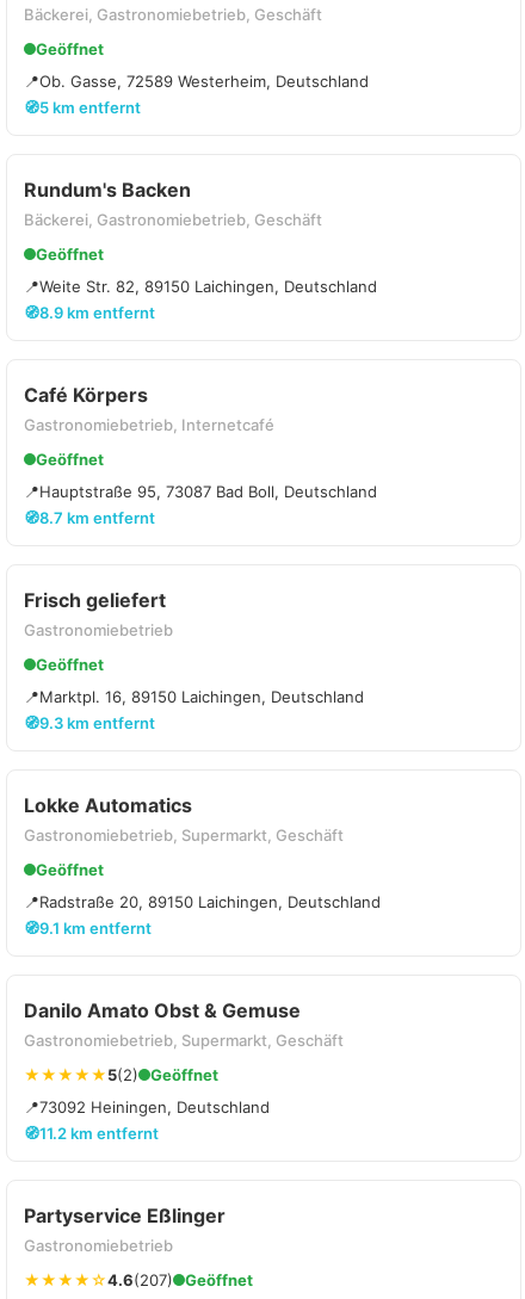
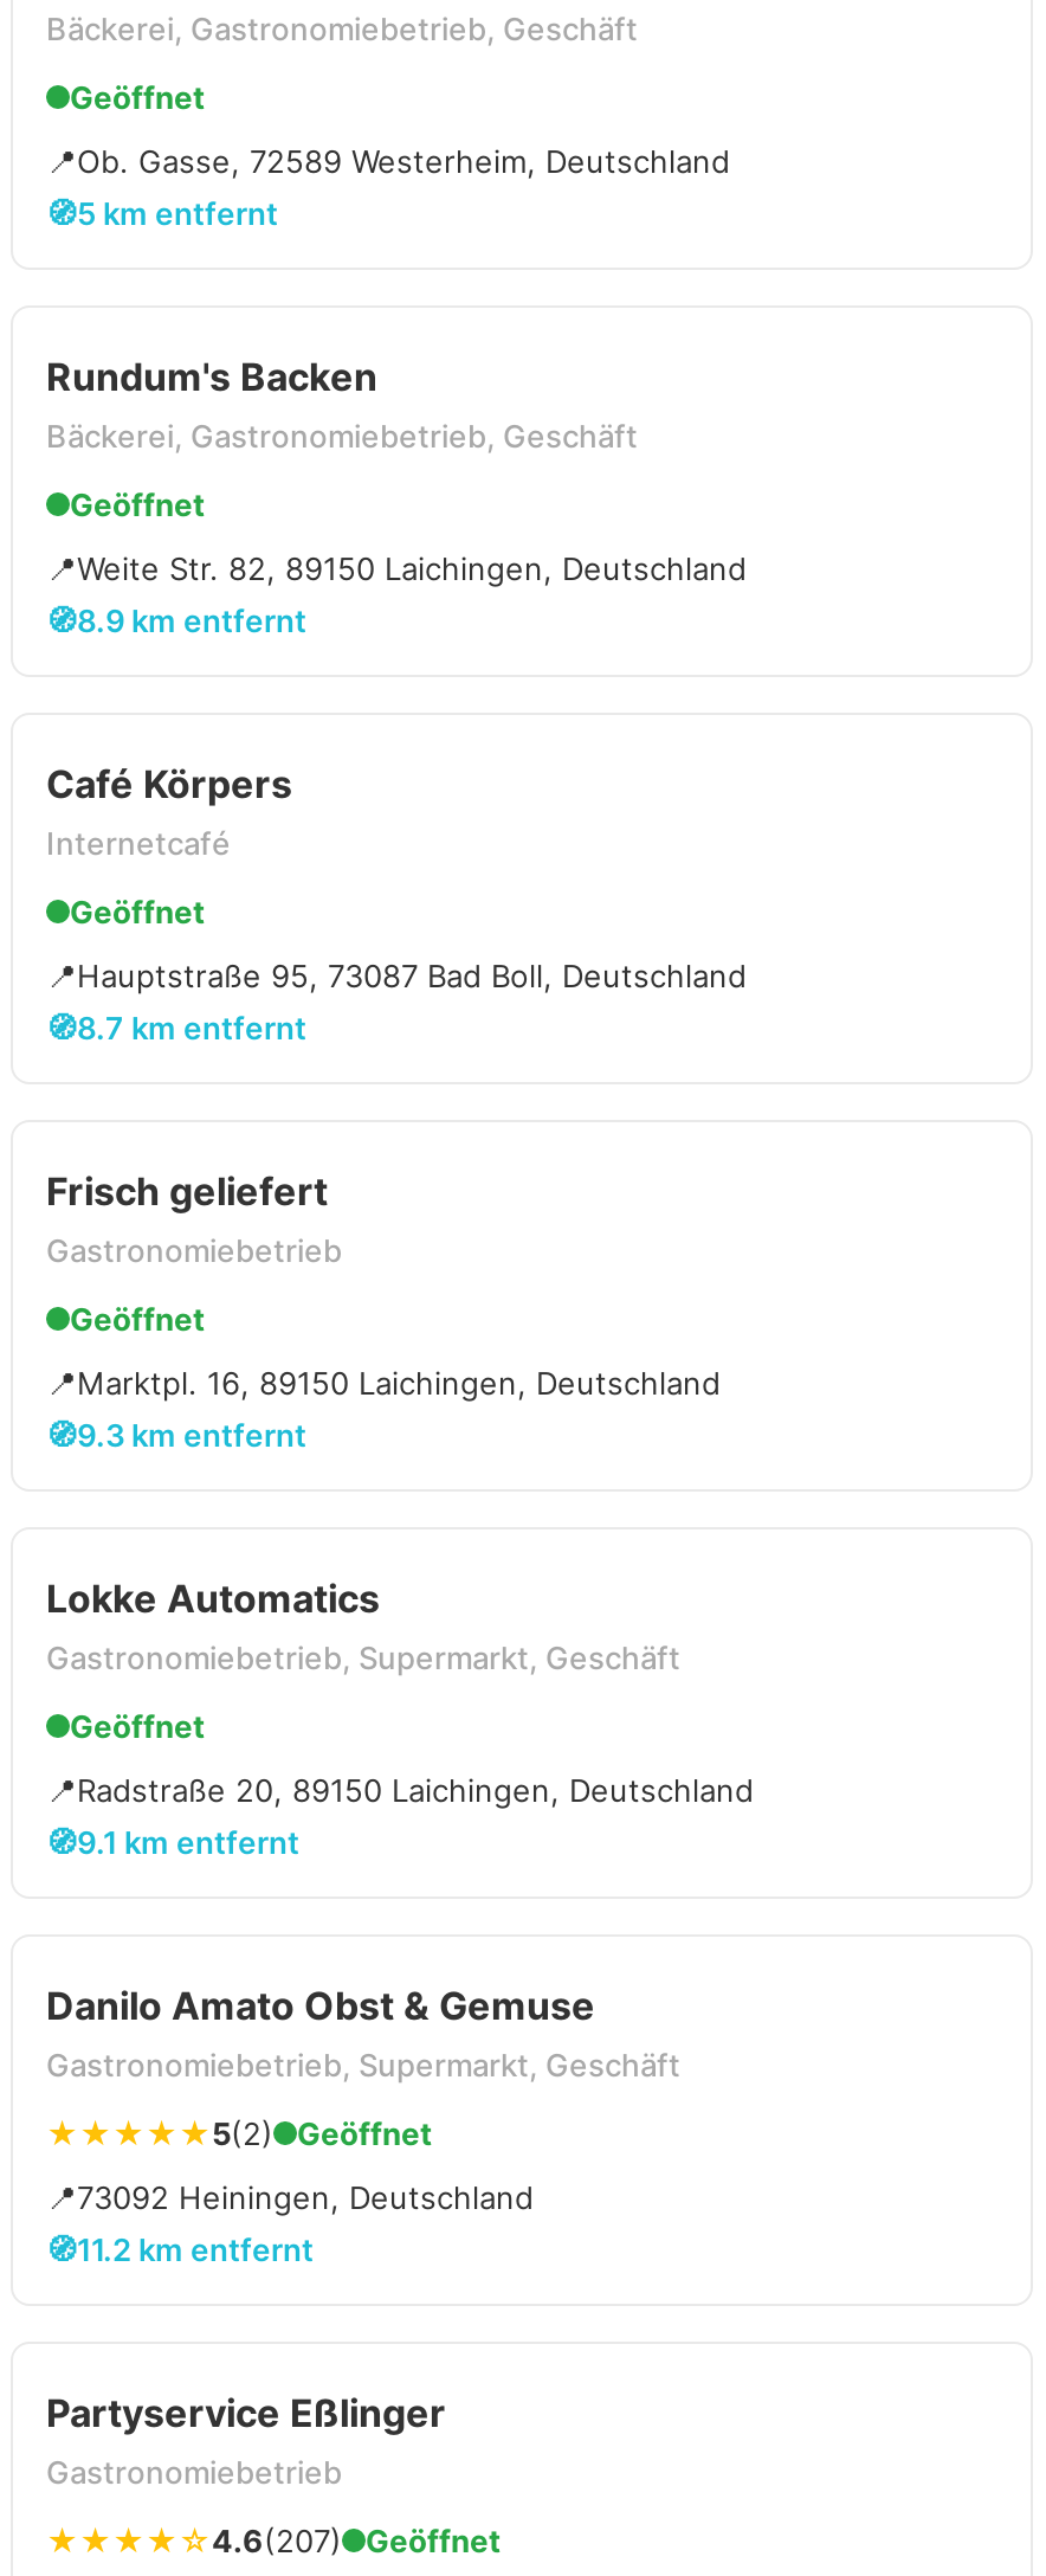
- Gastronomiebetrieb, Internetcafé
+ Internetcafé
